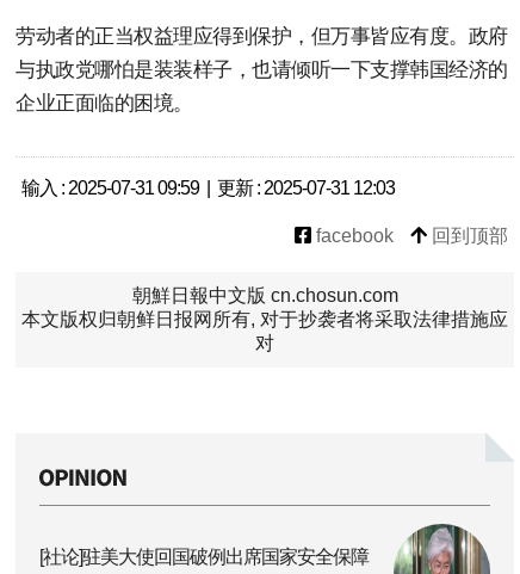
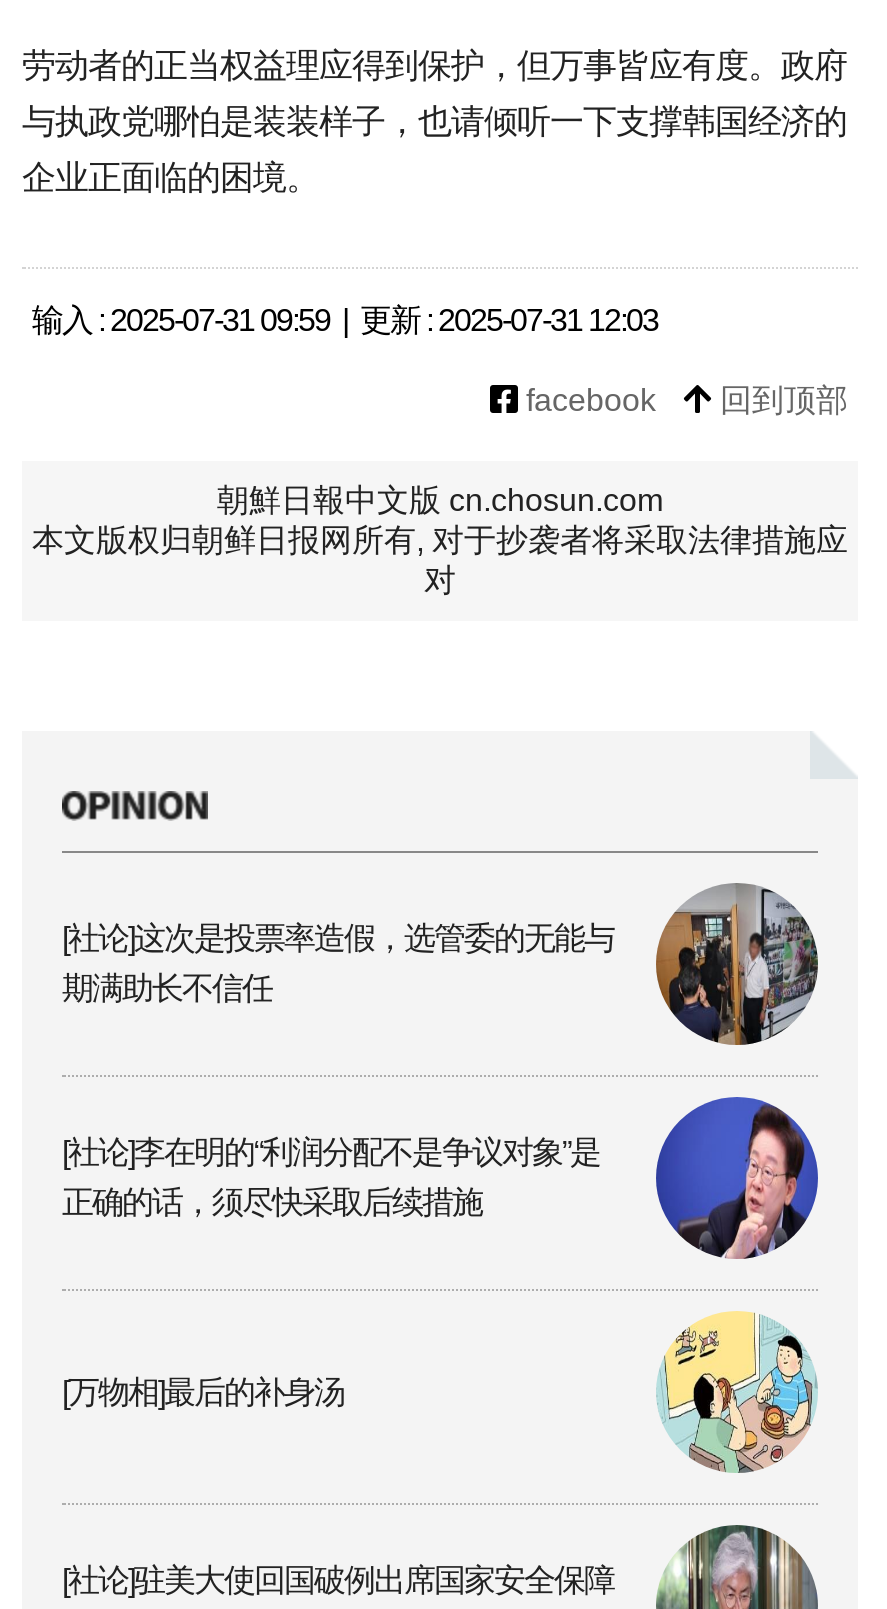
+ [image]
+ [社论]这次是投票率造假，选管委的无能与
+ 期满助长不信任

+ [image]
+ [社论]李在明的“利润分配不是争议对象”是
+ 正确的话，须尽快采取后续措施

+ [万物相]最后的补身汤

+ [image]
